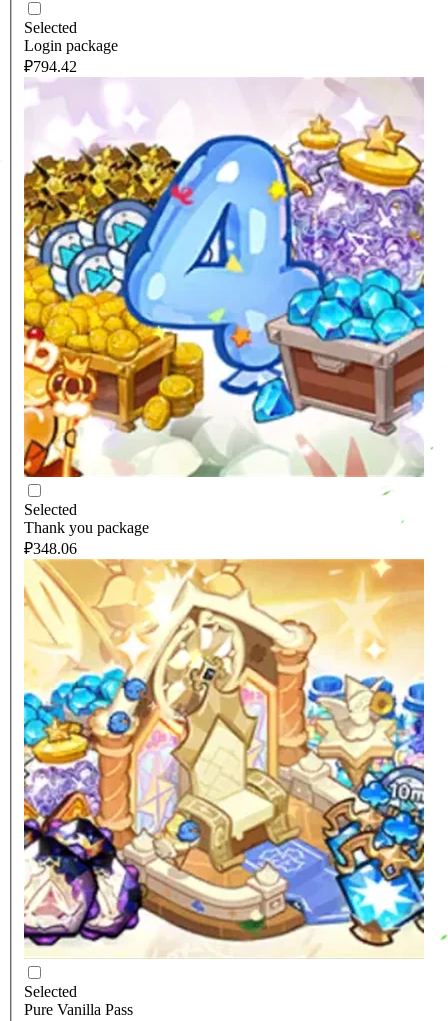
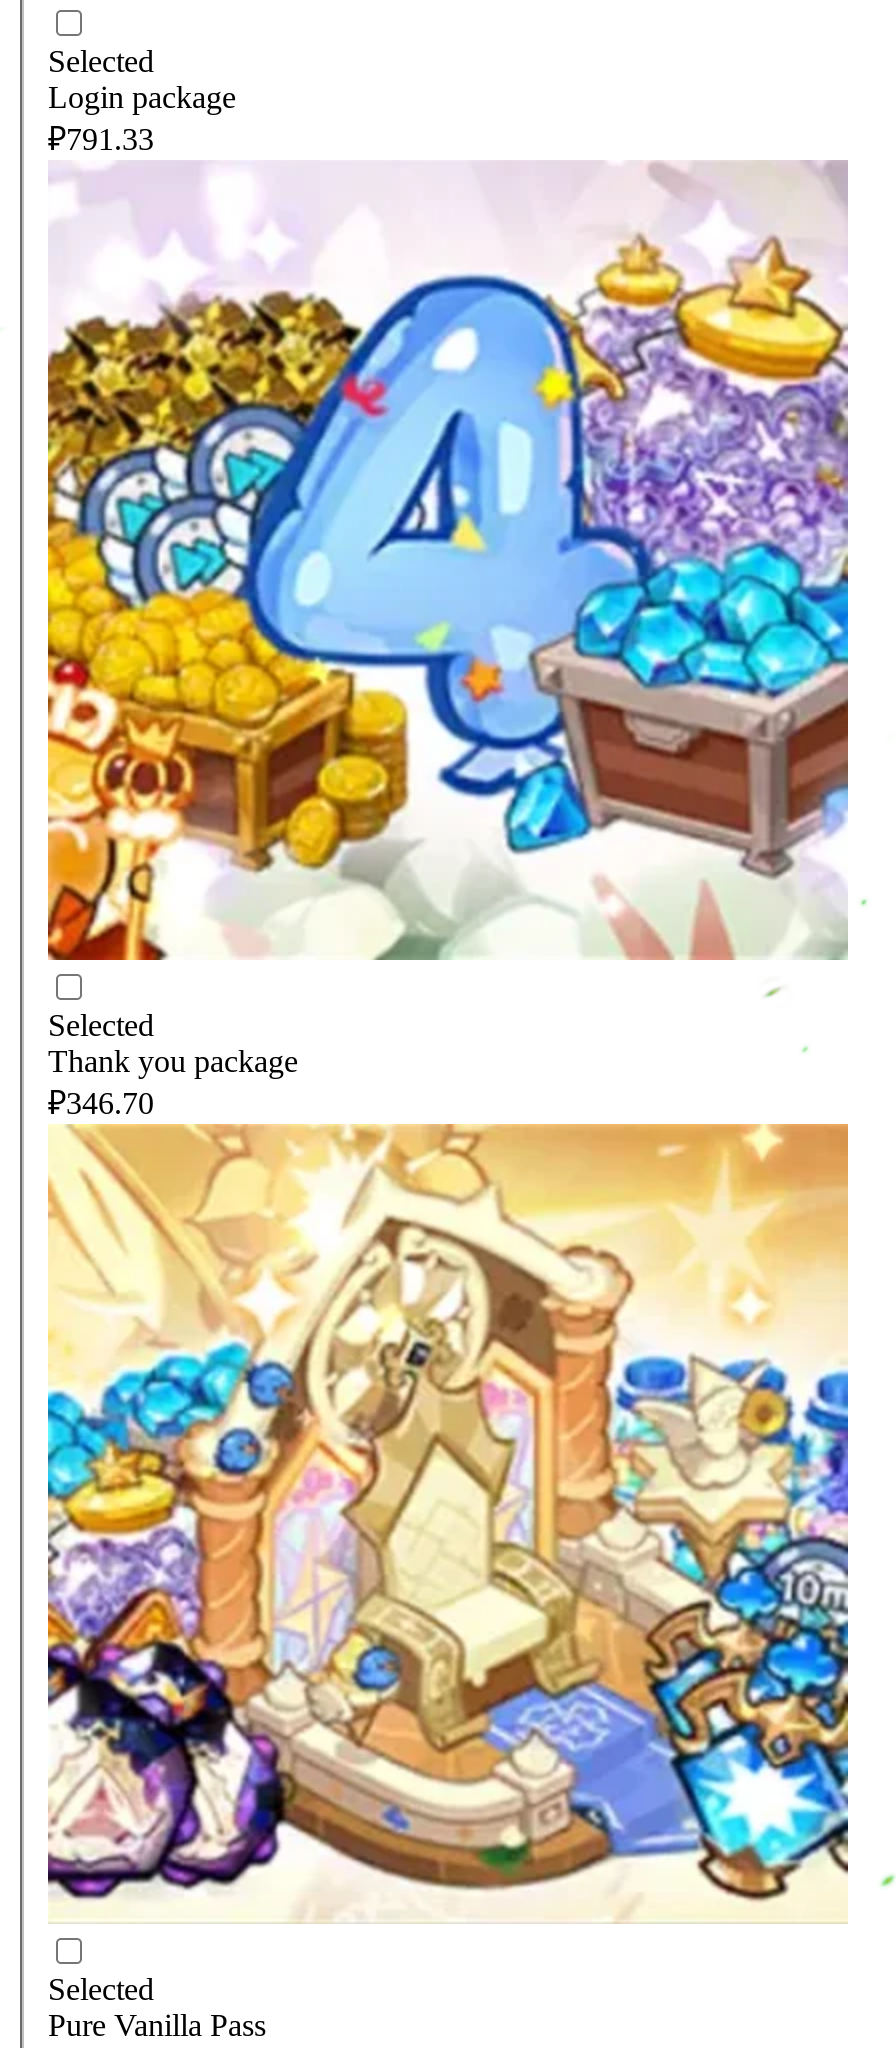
- ₽794.42
+ ₽791.33

- ₽348.06
+ ₽346.70
